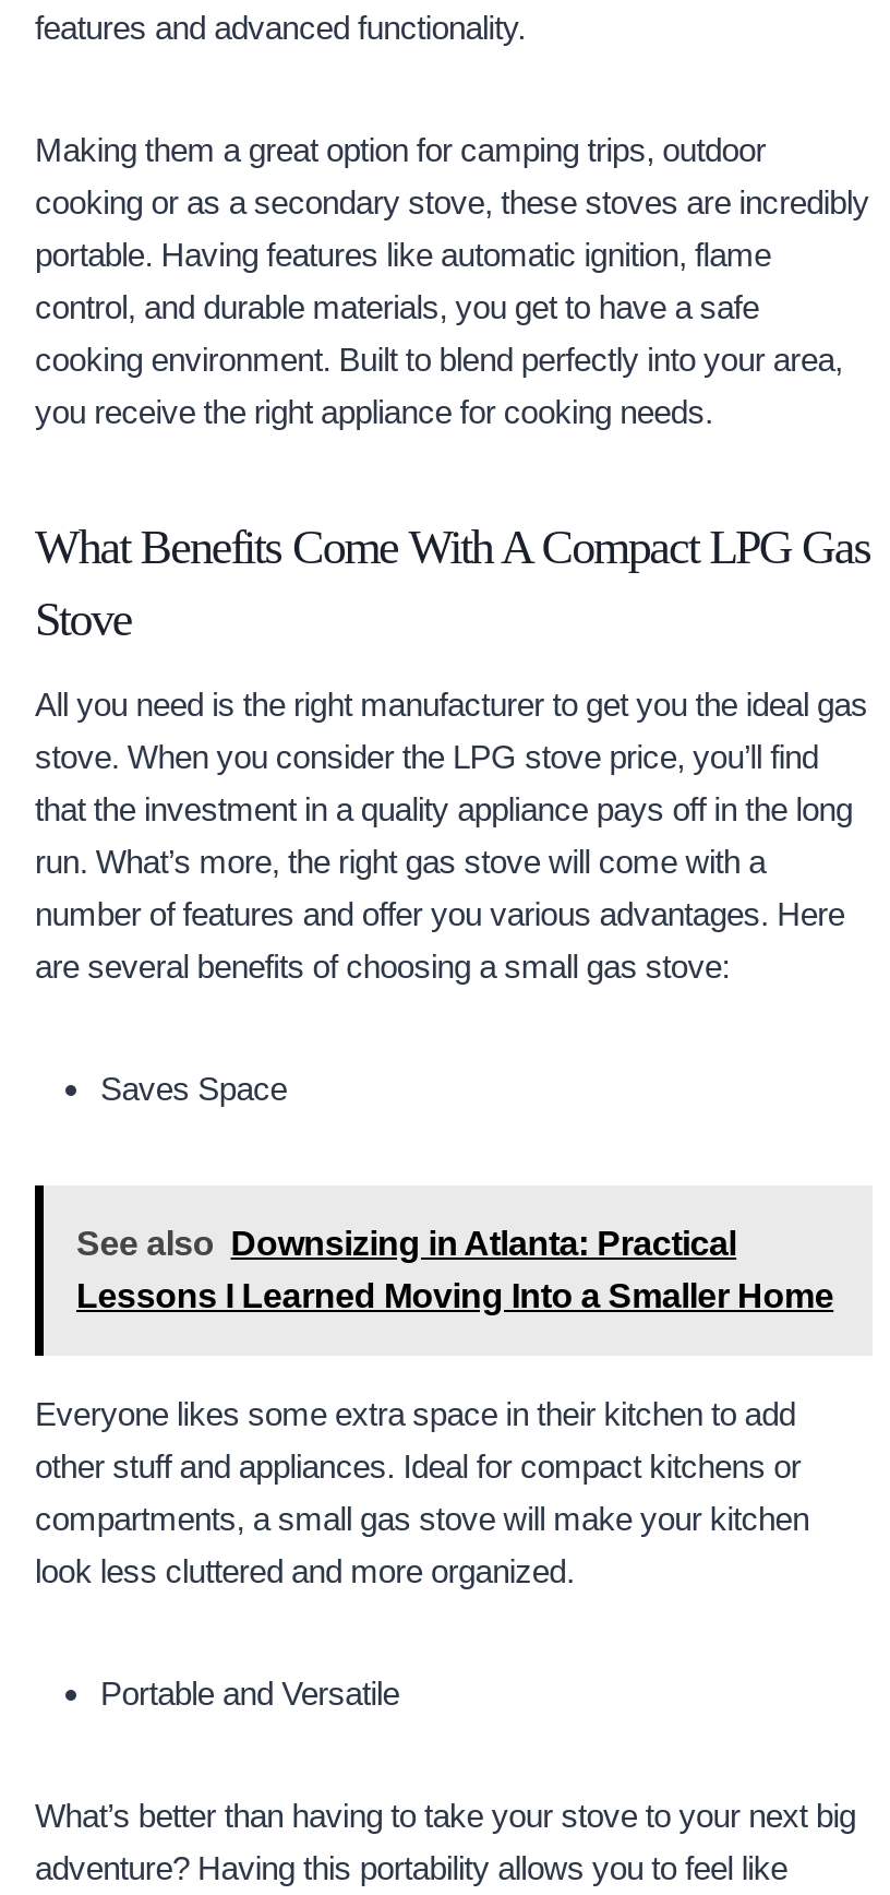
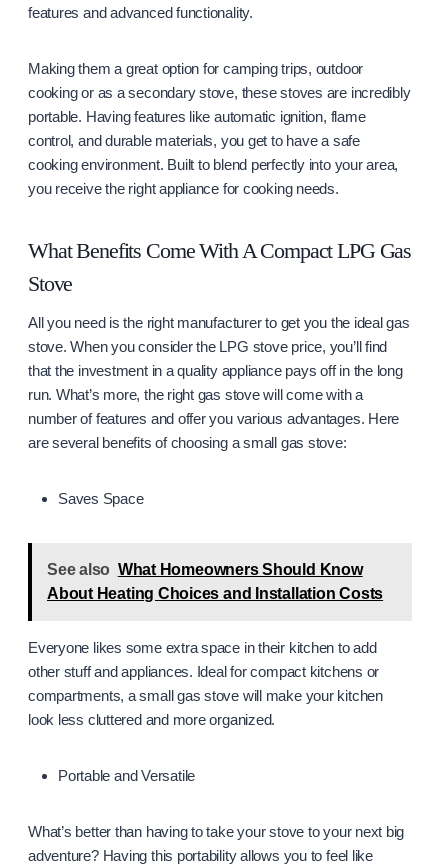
- See also Downsizing in Atlanta: Practical
- Lessons I Learned Moving Into a Smaller Home
+ See also What Homeowners Should Know
+ About Heating Choices and Installation Costs
